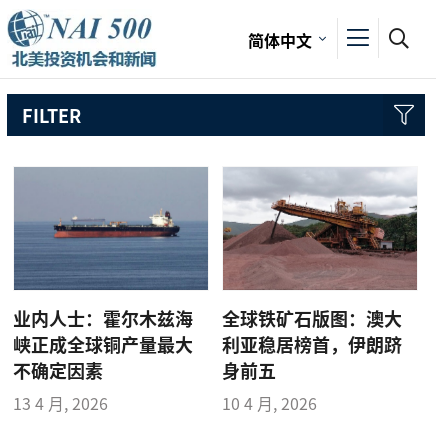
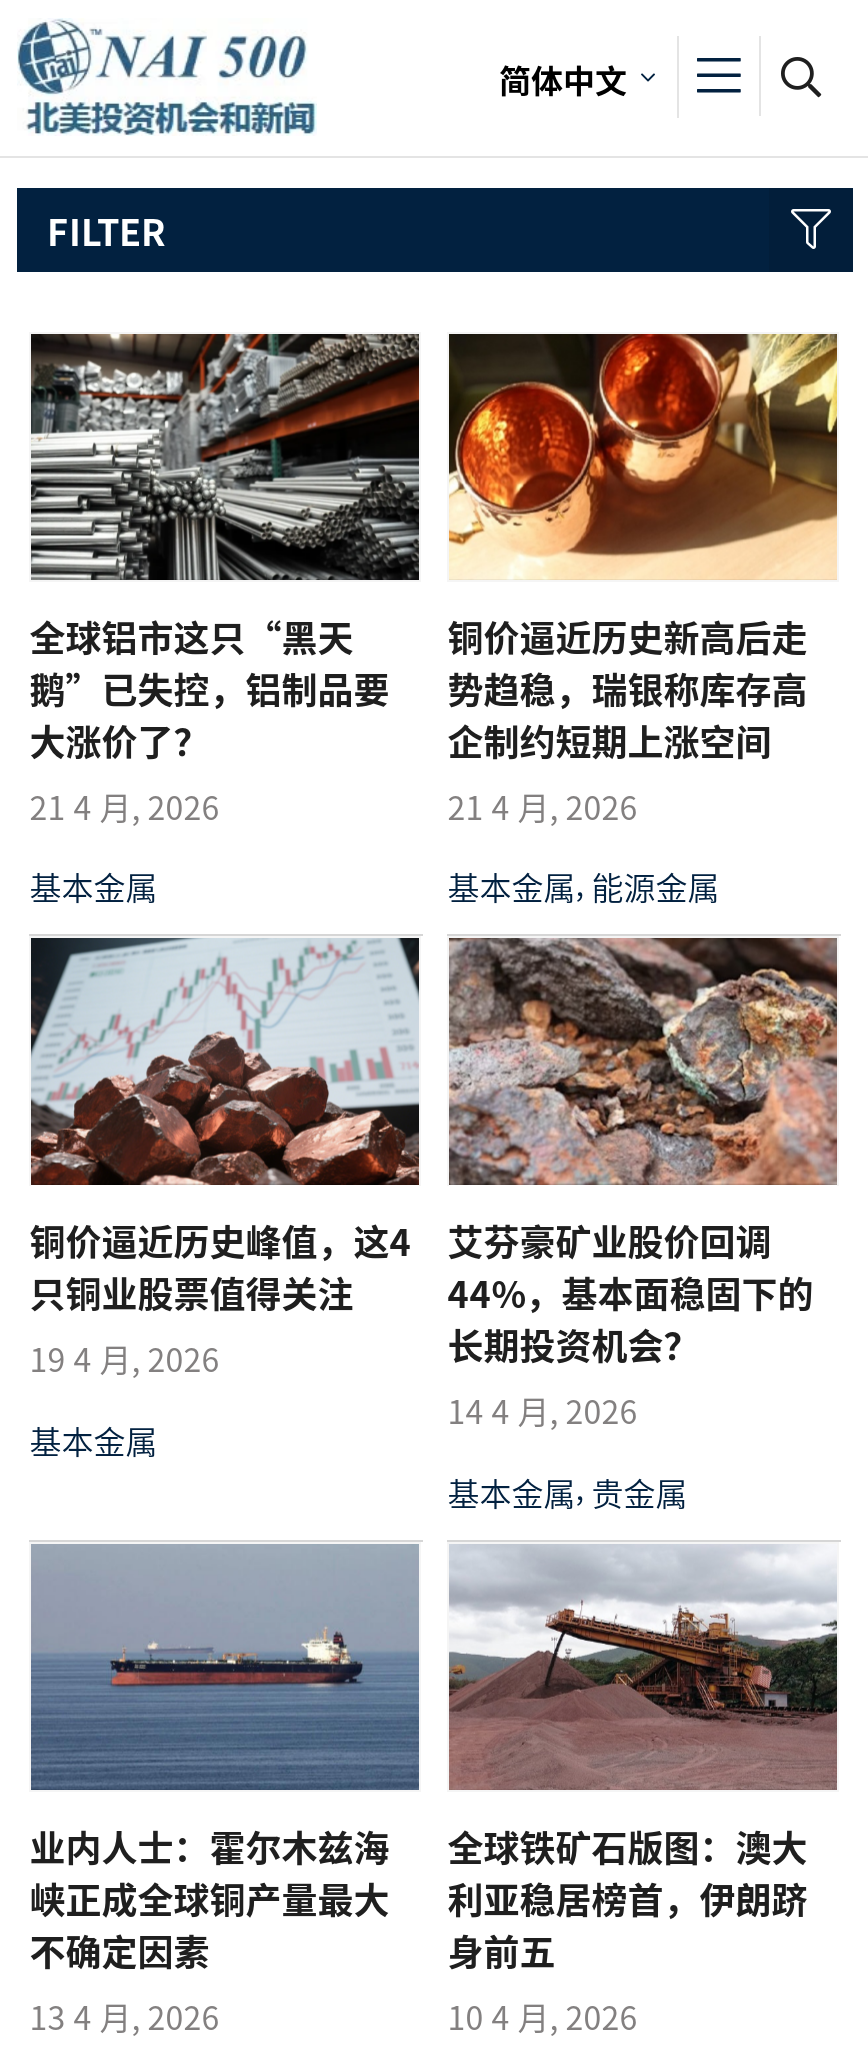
+ [image]
+ 铜价逼近历史峰值，这4
+ 只铜业股票值得关注
+ 19 4 月, 2026
+ 基本金属

+ [image]
+ 全球铝市这只“黑天
+ 鹅”已失控，铝制品要
+ 大涨价了？
+ 21 4 月, 2026
+ 基本金属

+ [image]
+ 铜价逼近历史新高后走
+ 势趋稳，瑞银称库存高
+ 企制约短期上涨空间
+ 21 4 月, 2026
+ 基本金属,能源金属

+ [image]
+ 艾芬豪矿业股价回调
+ 44%，基本面稳固下的
+ 长期投资机会？
+ 14 4 月, 2026
+ 基本金属,贵金属
